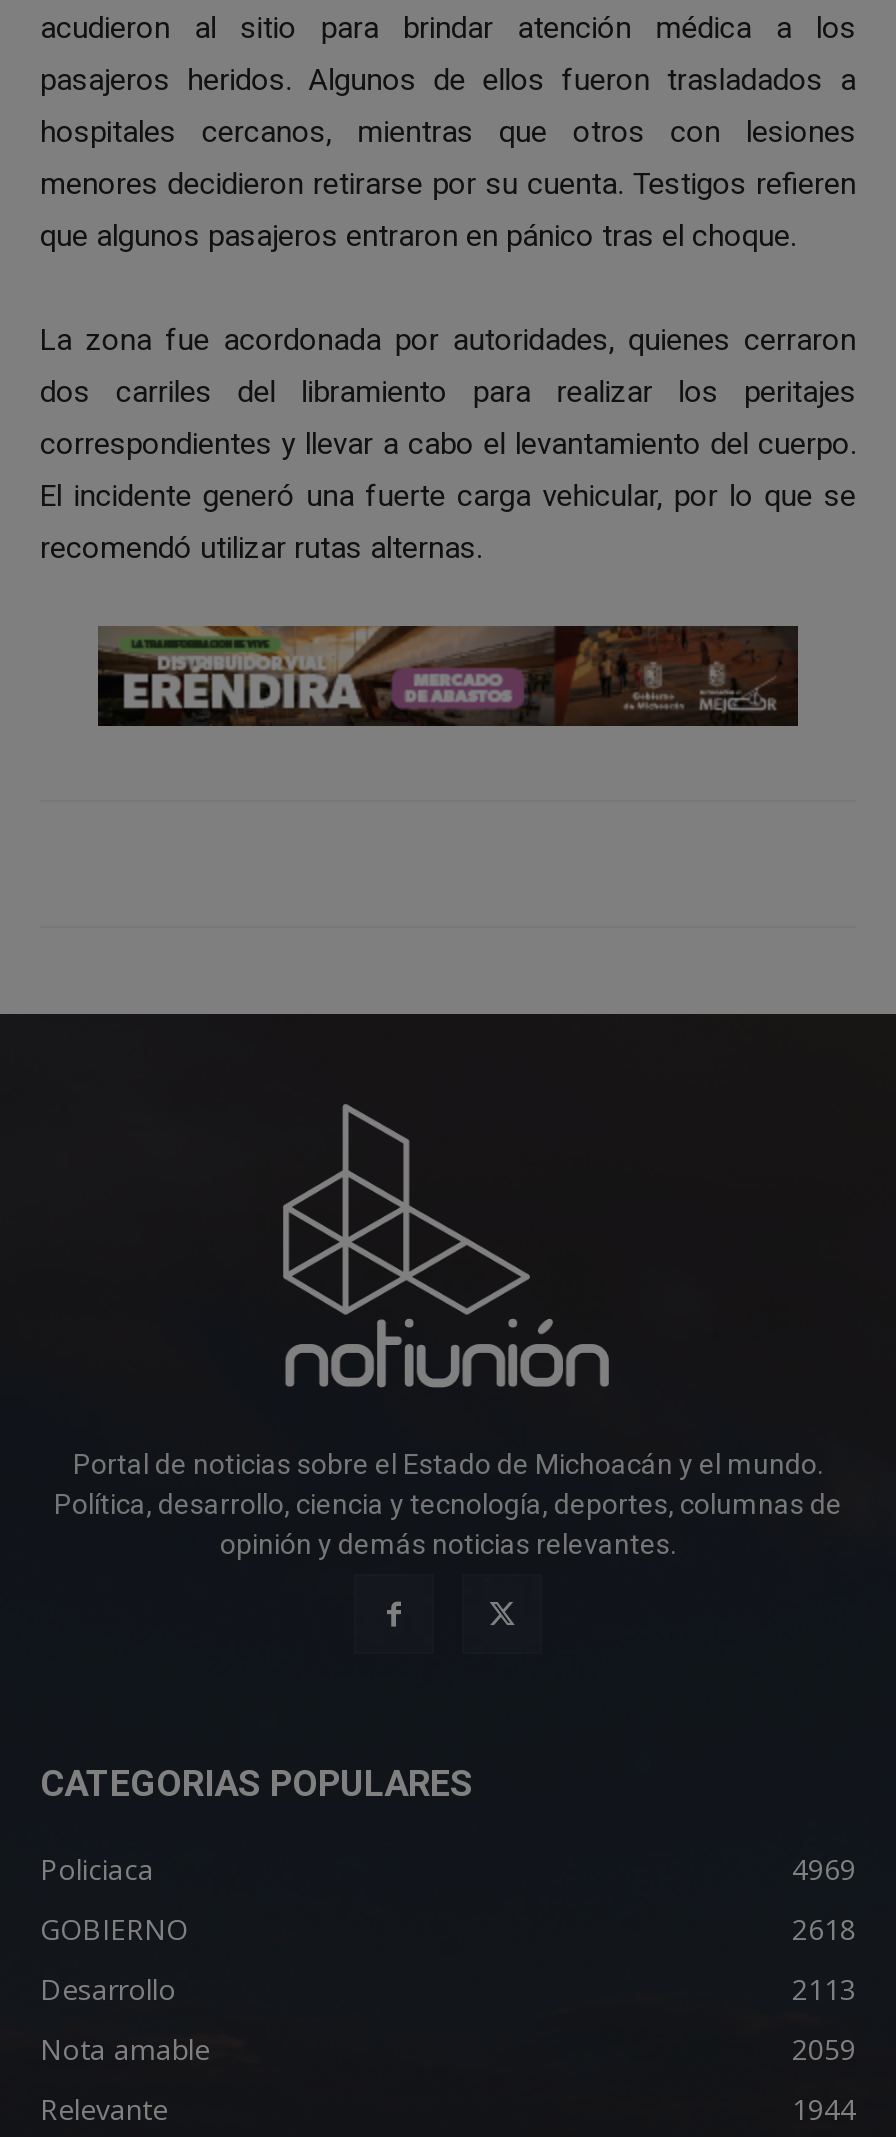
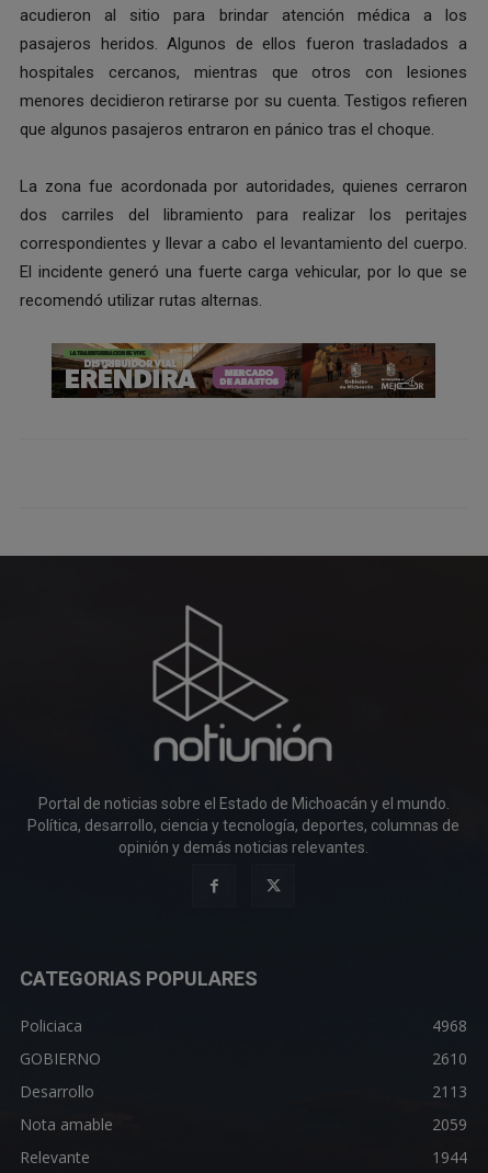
- 4969
+ 4968

- 2618
+ 2610
